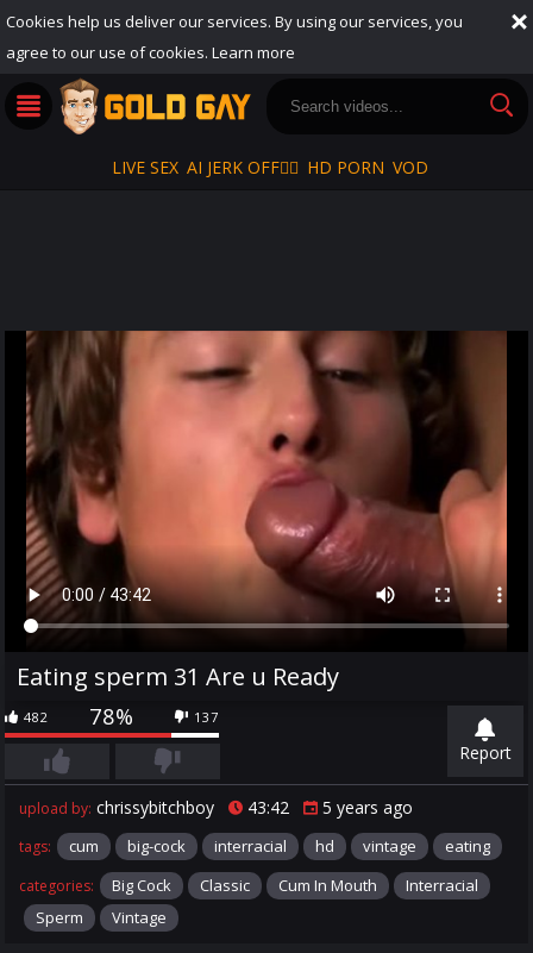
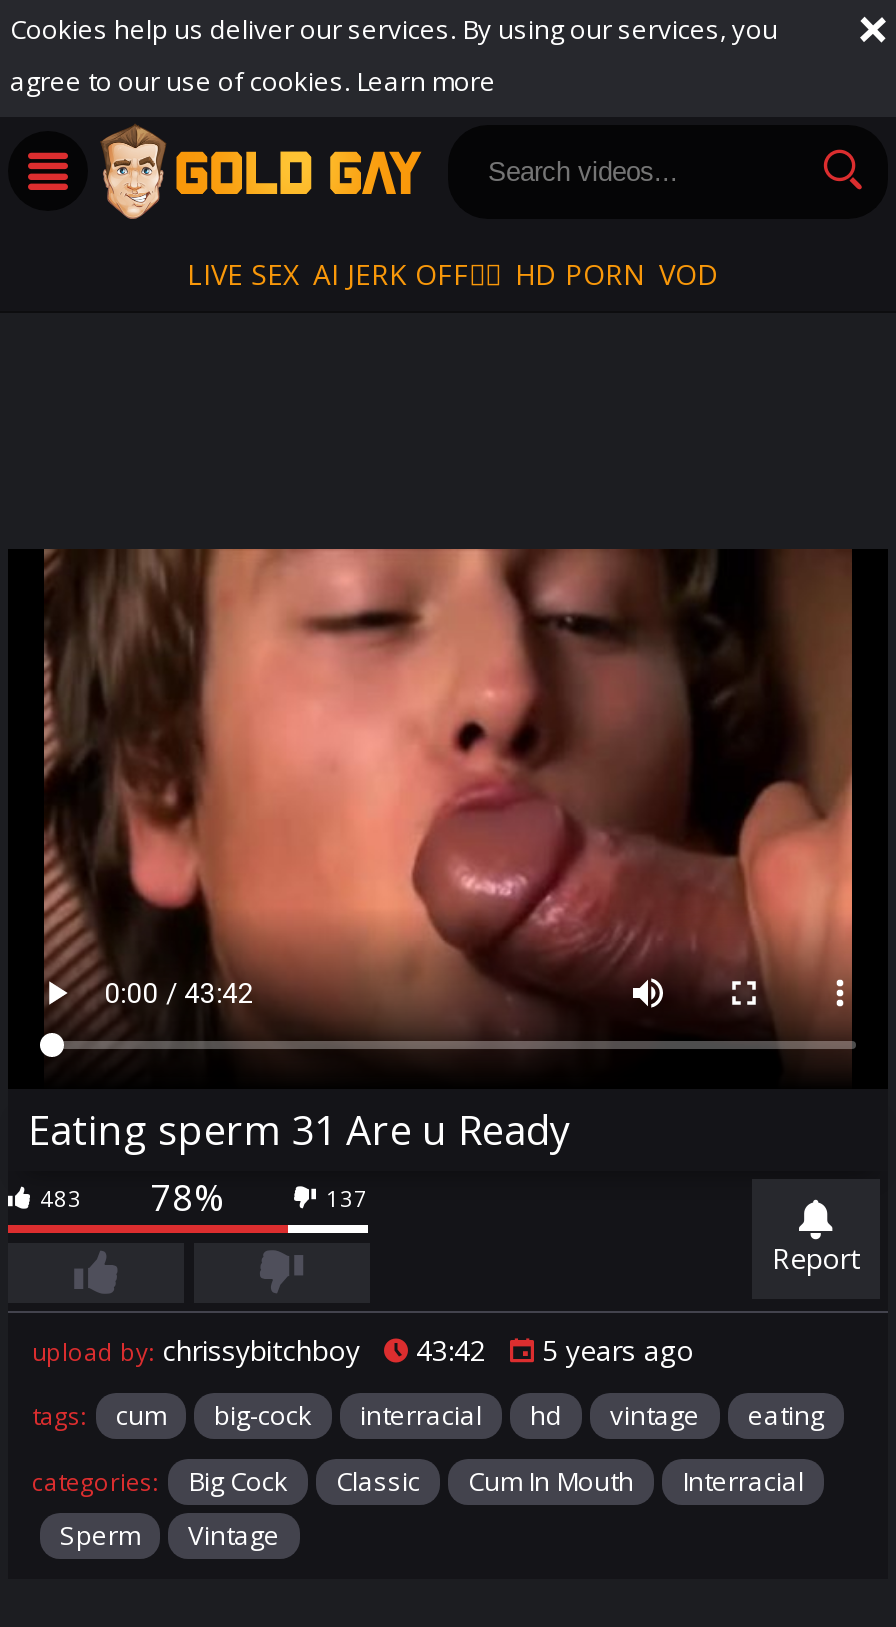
- 482
+ 483
